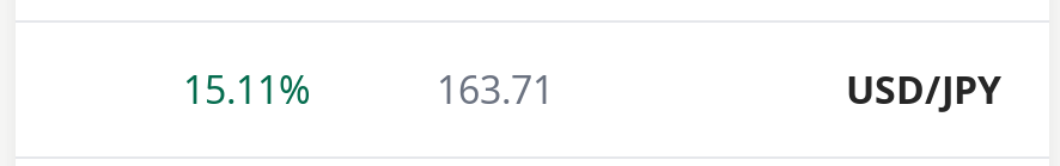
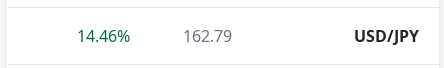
- 15.11%
+ 14.46%

- 163.71
+ 162.79
